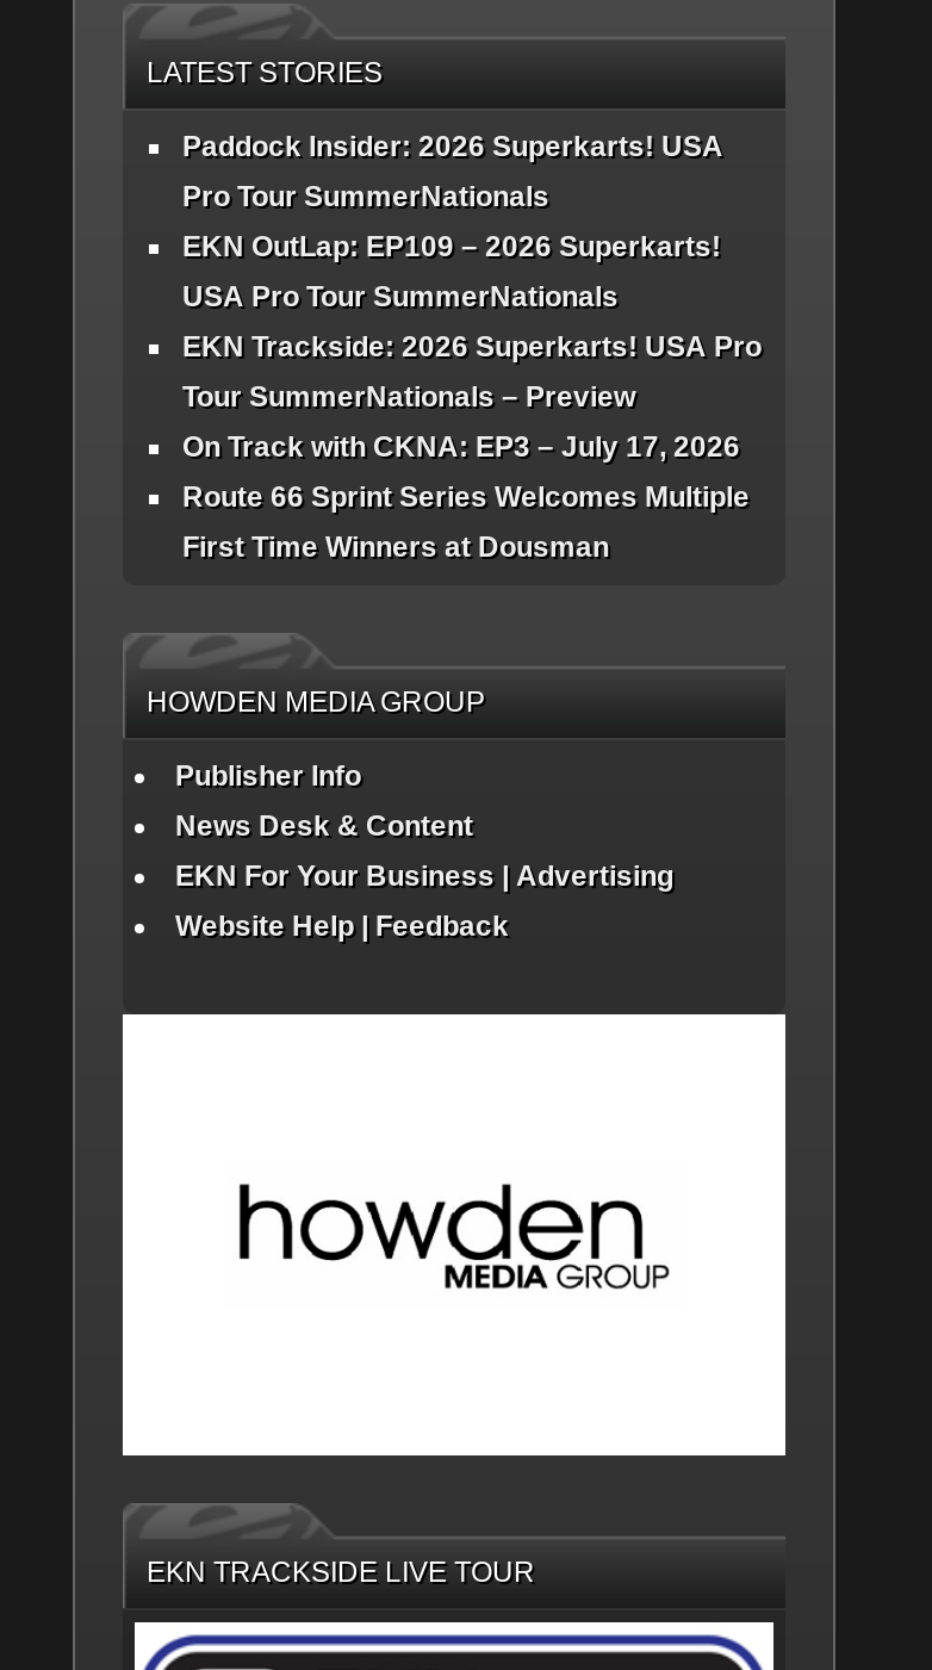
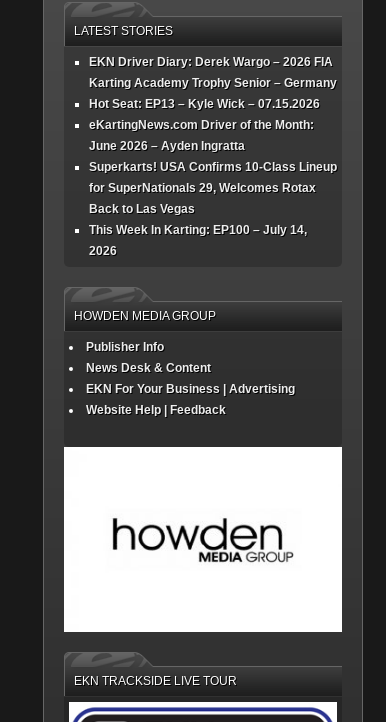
- Paddock Insider: 2026 Superkarts! USA
- Pro Tour SummerNationals
- EKN OutLap: EP109 – 2026 Superkarts!
- USA Pro Tour SummerNationals
- EKN Trackside: 2026 Superkarts! USA Pro
- Tour SummerNationals – Preview
- On Track with CKNA: EP3 – July 17, 2026
- Route 66 Sprint Series Welcomes Multiple
- First Time Winners at Dousman
+ EKN Driver Diary: Derek Wargo – 2026 FIA
+ Karting Academy Trophy Senior – Germany
+ Hot Seat: EP13 – Kyle Wick – 07.15.2026
+ eKartingNews.com Driver of the Month:
+ June 2026 – Ayden Ingratta
+ Superkarts! USA Confirms 10-Class Lineup
+ for SuperNationals 29, Welcomes Rotax
+ Back to Las Vegas
+ This Week In Karting: EP100 – July 14,
+ 2026
